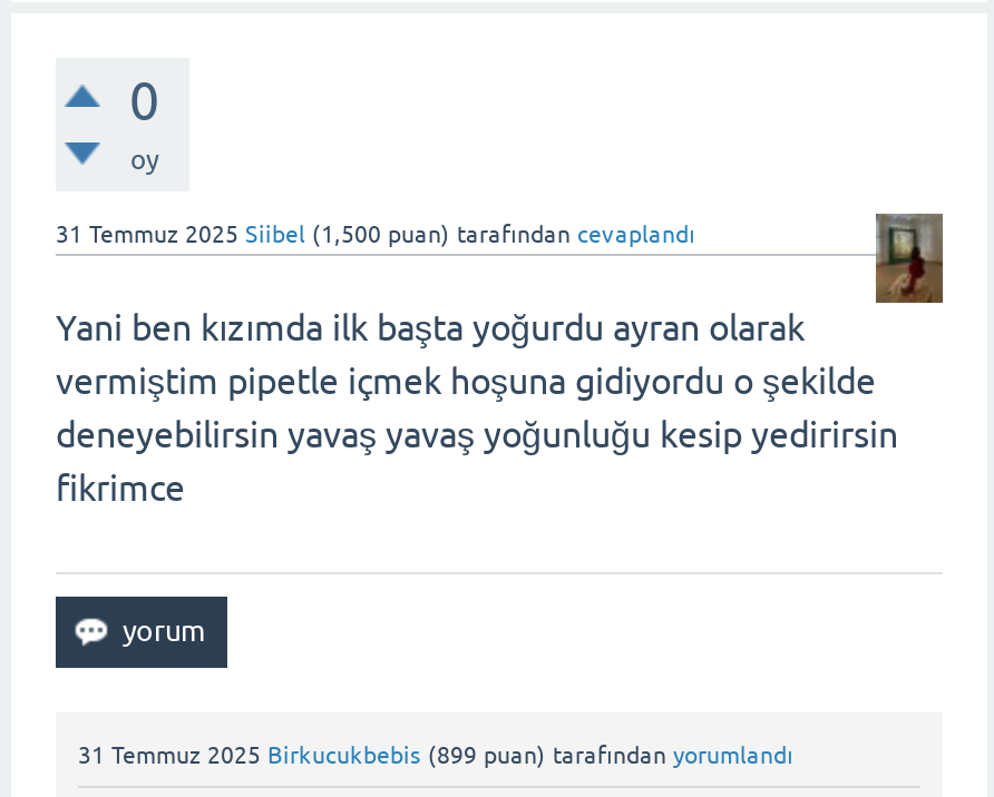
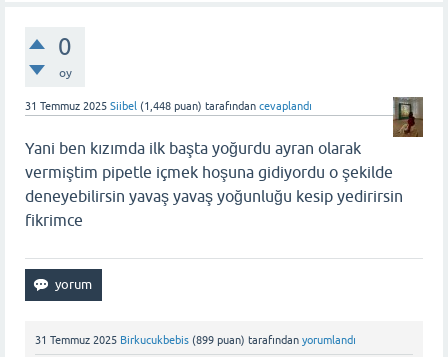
- 31 Temmuz 2025 Siibel (1,500 puan) tarafından cevaplandı
+ 31 Temmuz 2025 Siibel (1,448 puan) tarafından cevaplandı
